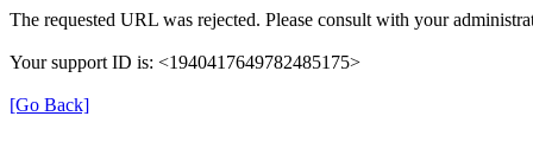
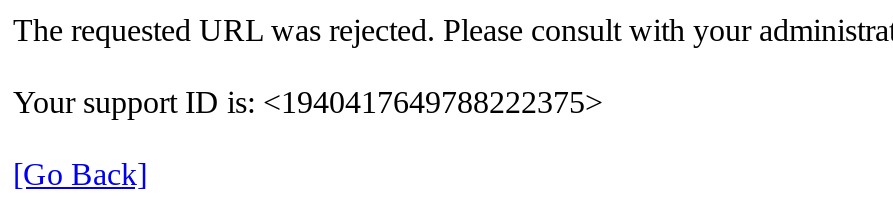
- Your support ID is: <1940417649782485175>
+ Your support ID is: <1940417649788222375>
